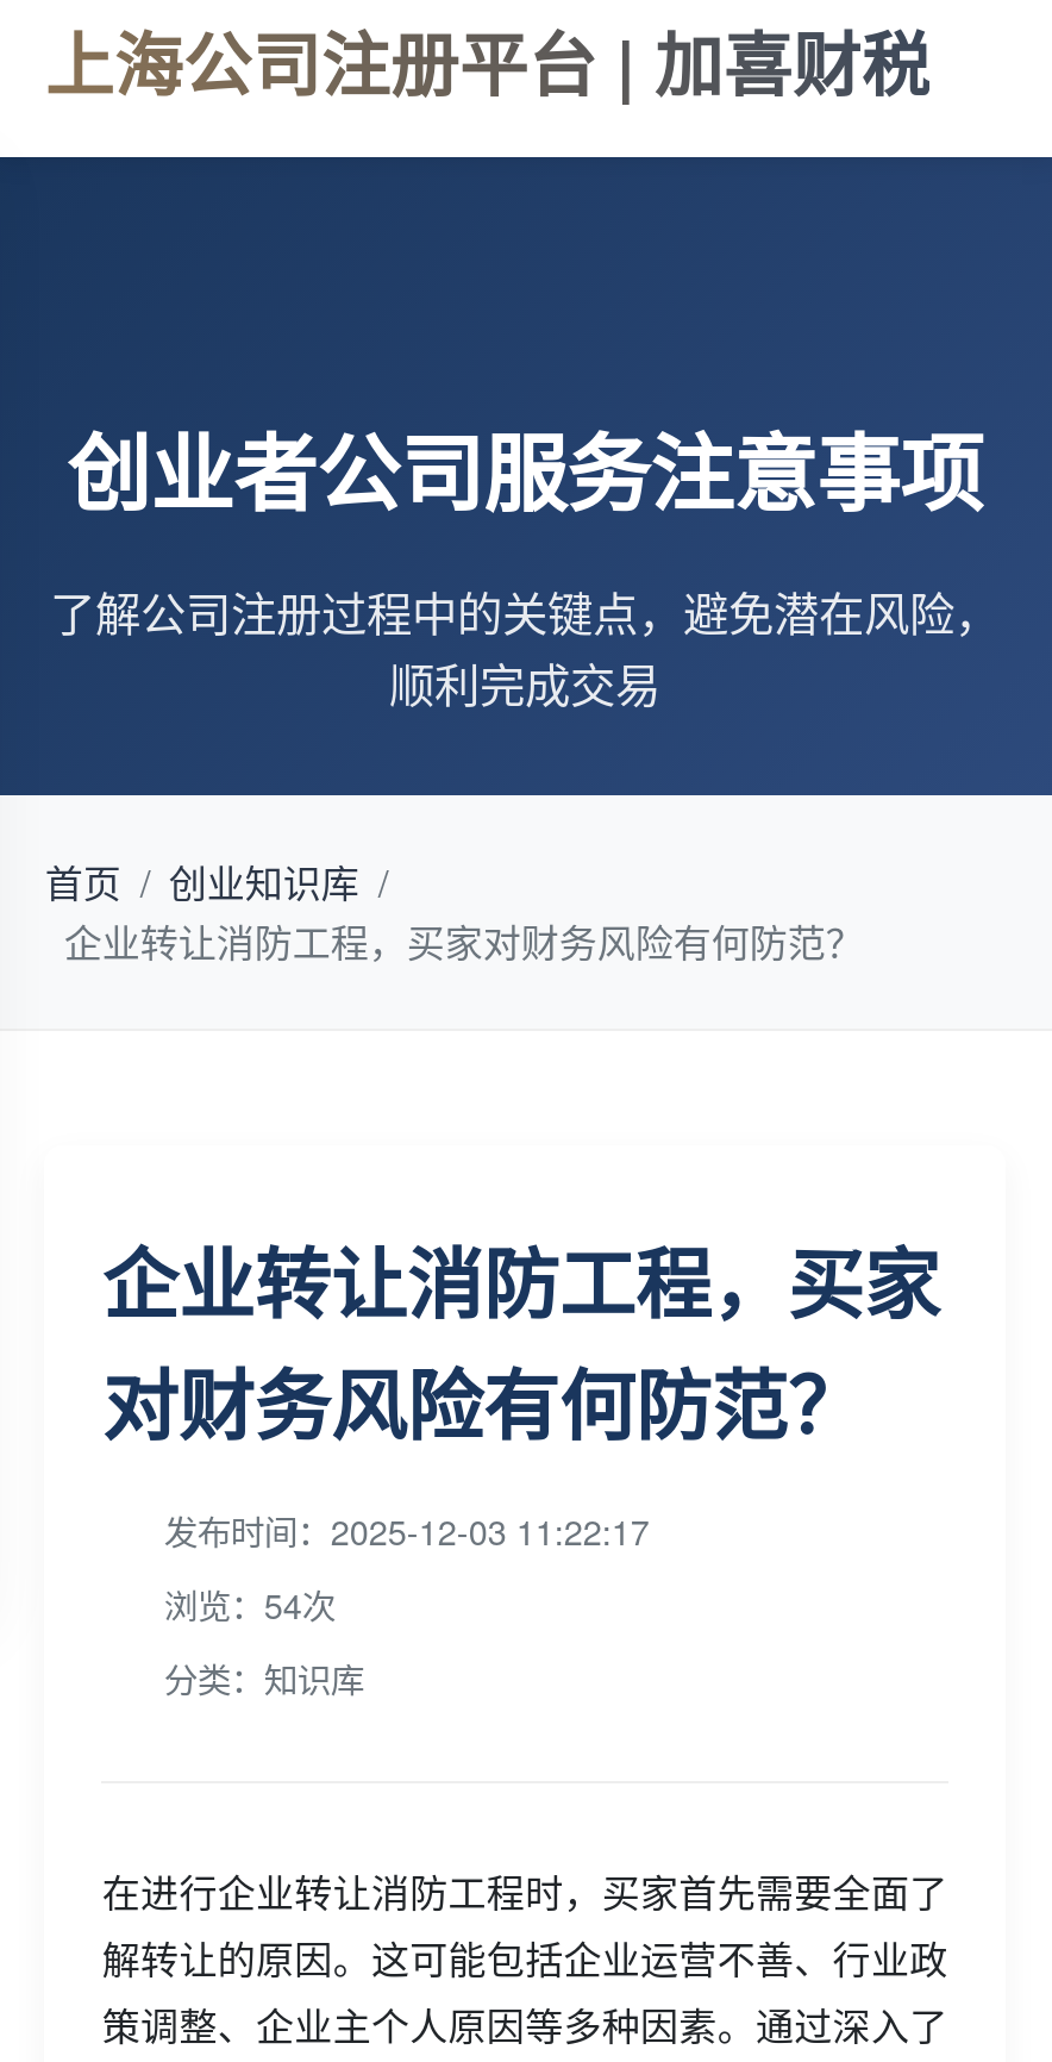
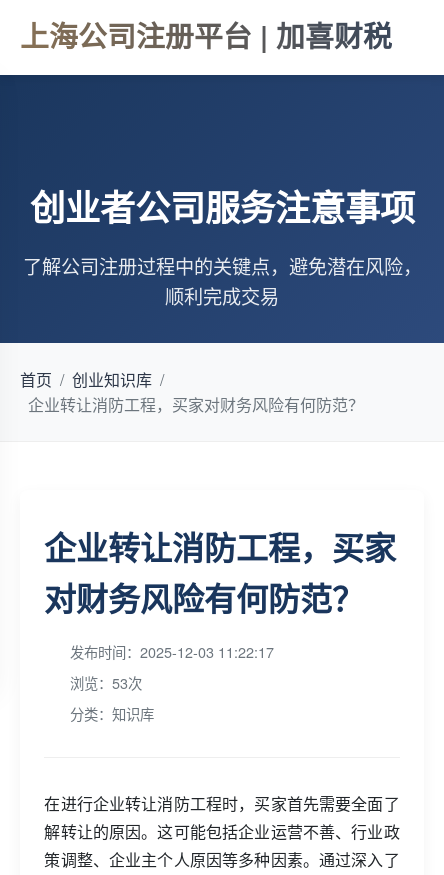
- 浏览：54次
+ 浏览：53次
